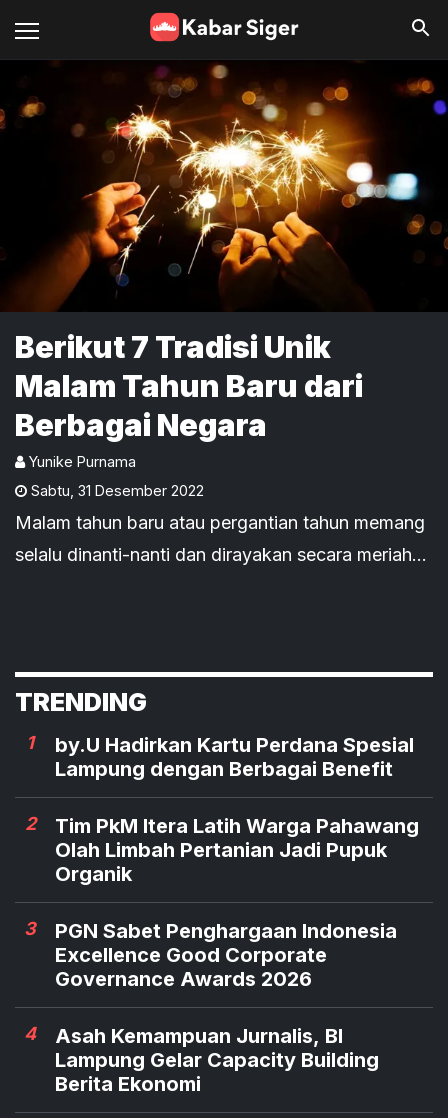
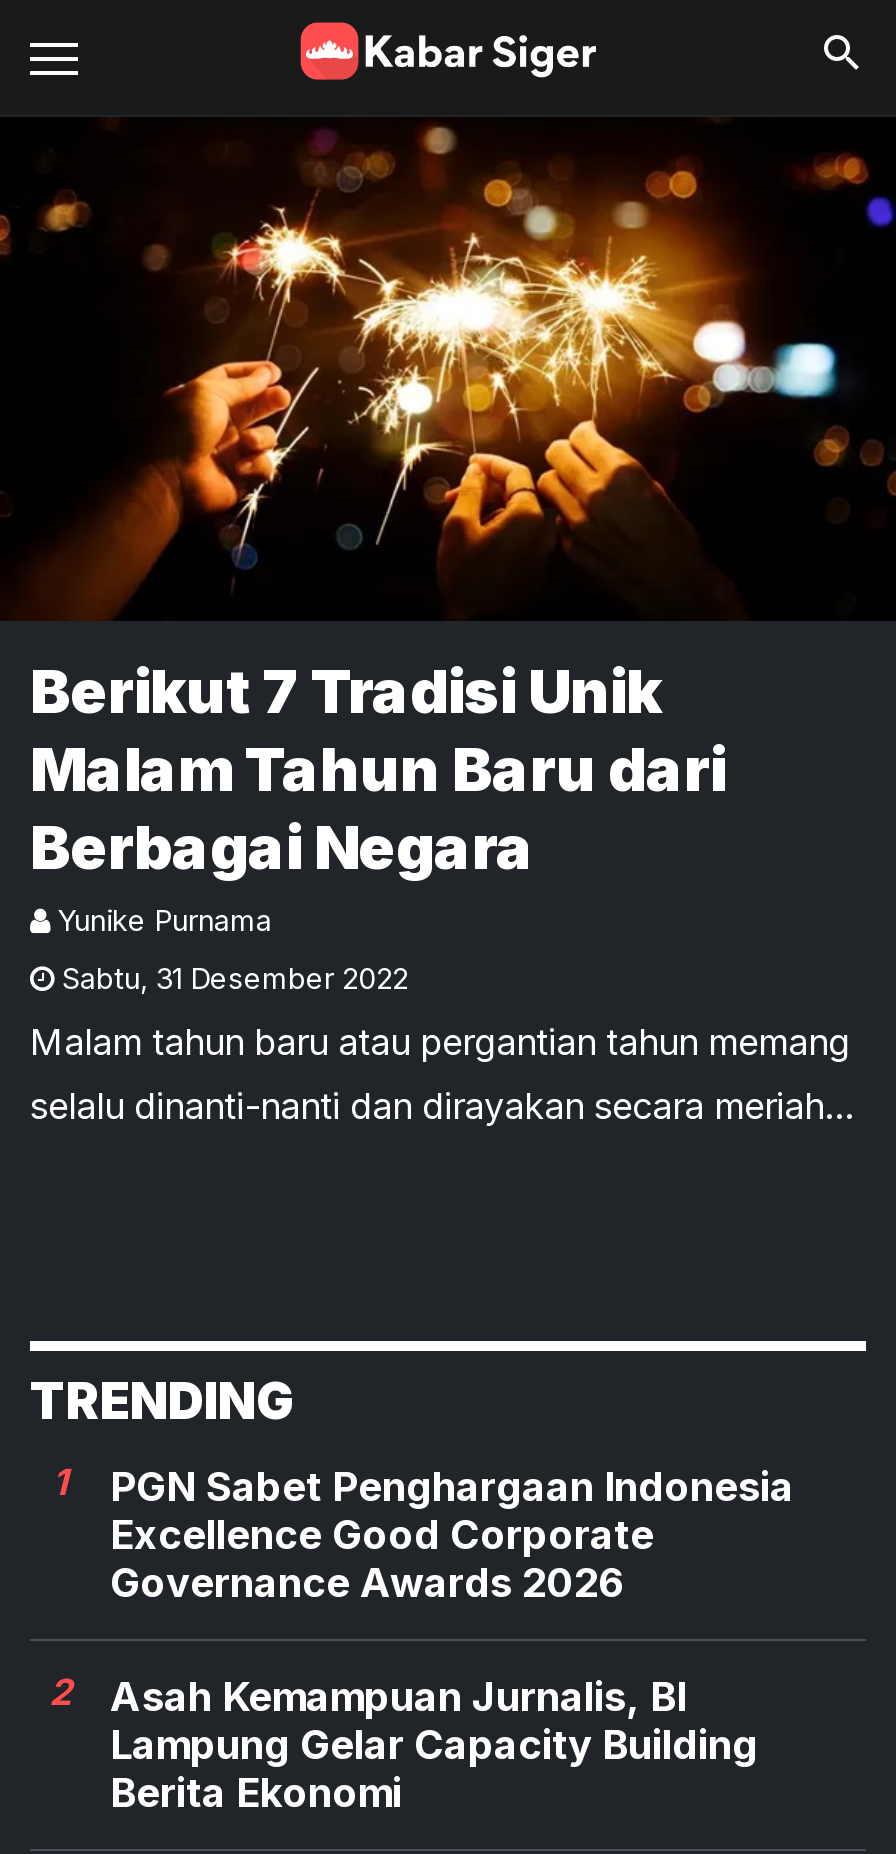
- by.U Hadirkan Kartu Perdana Spesial
- Lampung dengan Berbagai Benefit
- 2
- Tim PkM Itera Latih Warga Pahawang
- Olah Limbah Pertanian Jadi Pupuk
- Organik
- 3

- 4 Asah Kemampuan Jurnalis, BI
+ 2 Asah Kemampuan Jurnalis, BI
